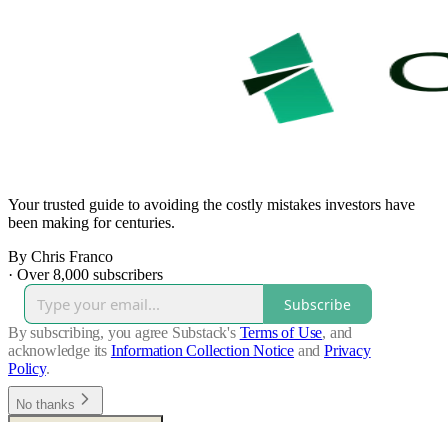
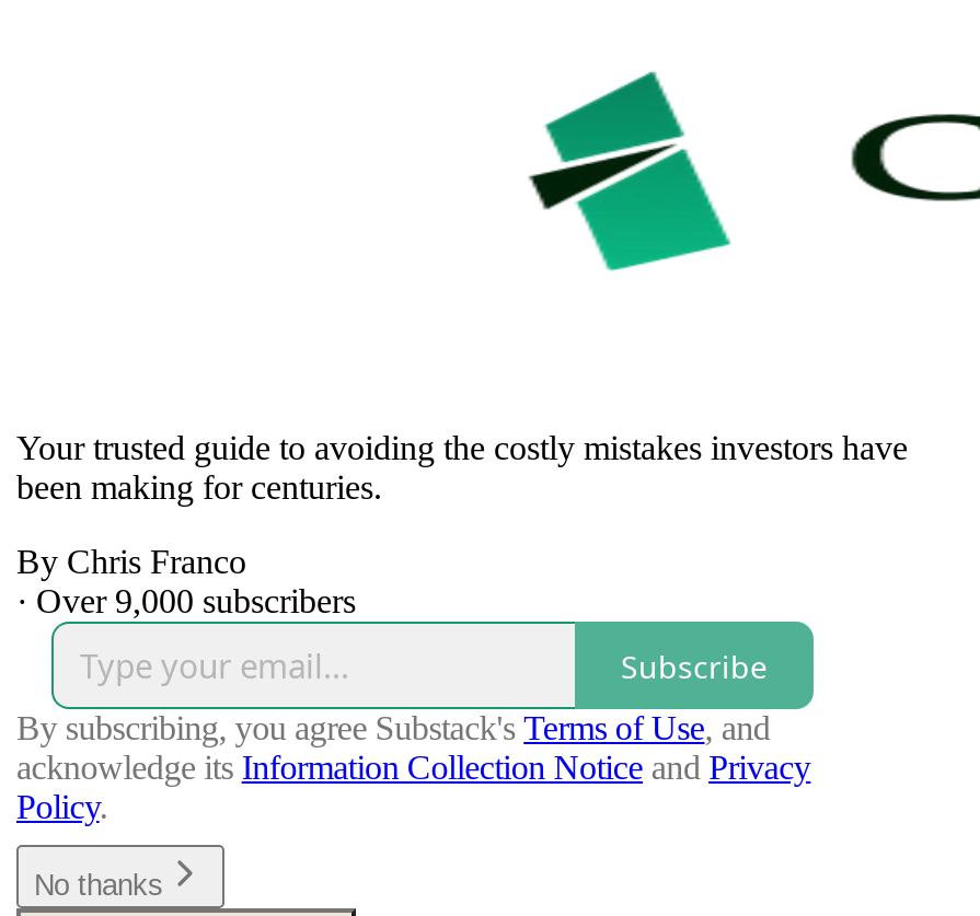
- · Over 8,000 subscribers
+ · Over 9,000 subscribers
